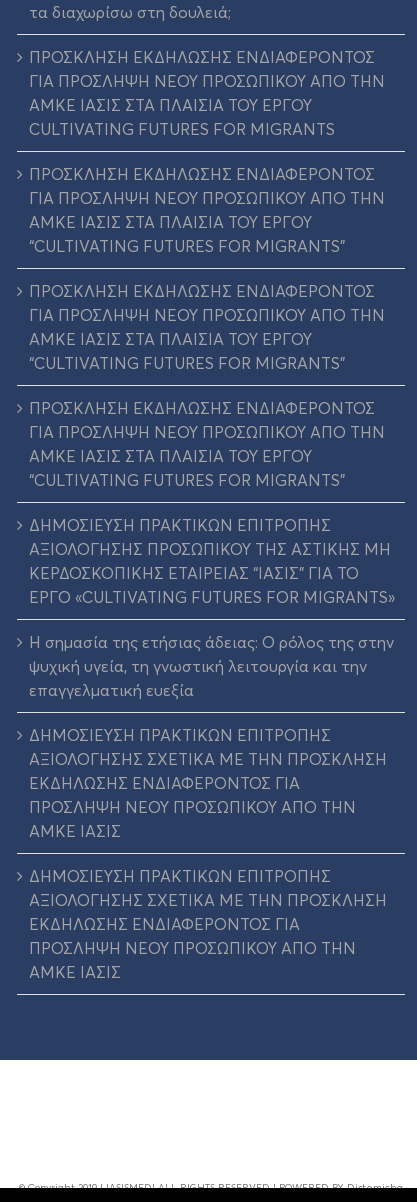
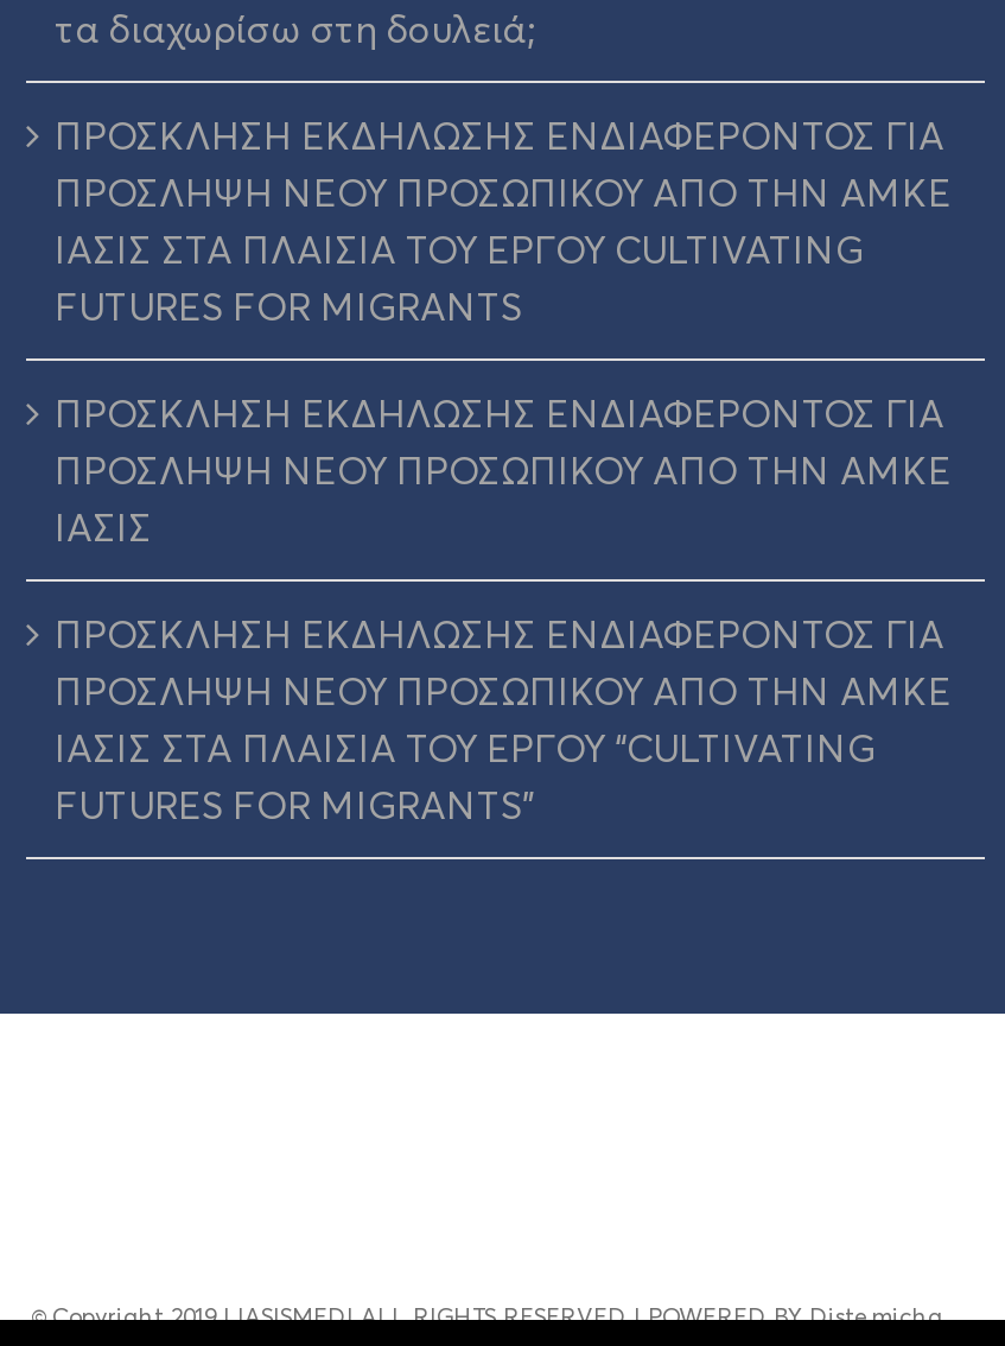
- ΠΡΟΣΚΛΗΣΗ ΕΚΔΗΛΩΣΗΣ ΕΝΔΙΑΦΕΡΟΝΤΟΣ
- ΓΙΑ ΠΡΟΣΛΗΨΗ ΝΕΟΥ ΠΡΟΣΩΠΙΚΟΥ ΑΠΟ ΤΗΝ
- ΑΜΚΕ ΙΑΣΙΣ ΣΤΑ ΠΛΑΙΣΙΑ ΤΟΥ ΕΡΓΟΥ
- CULTIVATING FUTURES FOR MIGRANTS
- ΠΡΟΣΚΛΗΣΗ ΕΚΔΗΛΩΣΗΣ ΕΝΔΙΑΦΕΡΟΝΤΟΣ
- ΓΙΑ ΠΡΟΣΛΗΨΗ ΝΕΟΥ ΠΡΟΣΩΠΙΚΟΥ ΑΠΟ ΤΗΝ
- ΑΜΚΕ ΙΑΣΙΣ ΣΤΑ ΠΛΑΙΣΙΑ ΤΟΥ ΕΡΓΟΥ
- “CULTIVATING FUTURES FOR MIGRANTS”
- ΠΡΟΣΚΛΗΣΗ ΕΚΔΗΛΩΣΗΣ ΕΝΔΙΑΦΕΡΟΝΤΟΣ
- ΓΙΑ ΠΡΟΣΛΗΨΗ ΝΕΟΥ ΠΡΟΣΩΠΙΚΟΥ ΑΠΟ ΤΗΝ
- ΑΜΚΕ ΙΑΣΙΣ ΣΤΑ ΠΛΑΙΣΙΑ ΤΟΥ ΕΡΓΟΥ
- “CULTIVATING FUTURES FOR MIGRANTS”
- ΠΡΟΣΚΛΗΣΗ ΕΚΔΗΛΩΣΗΣ ΕΝΔΙΑΦΕΡΟΝΤΟΣ
- ΓΙΑ ΠΡΟΣΛΗΨΗ ΝΕΟΥ ΠΡΟΣΩΠΙΚΟΥ ΑΠΟ ΤΗΝ
- ΑΜΚΕ ΙΑΣΙΣ ΣΤΑ ΠΛΑΙΣΙΑ ΤΟΥ ΕΡΓΟΥ
- “CULTIVATING FUTURES FOR MIGRANTS”
- ΔΗΜΟΣΙΕΥΣΗ ΠΡΑΚΤΙΚΩΝ ΕΠΙΤΡΟΠΗΣ
- ΑΞΙΟΛΟΓΗΣΗΣ ΠΡΟΣΩΠΙΚΟΥ ΤΗΣ ΑΣΤΙΚΗΣ ΜΗ
- ΚΕΡΔΟΣΚΟΠΙΚΗΣ ΕΤΑΙΡΕΙΑΣ “ΙΑΣΙΣ” ΓΙΑ ΤΟ
- ΕΡΓΟ «CULTIVATING FUTURES FOR MIGRANTS»
- Η σημασία της ετήσιας άδειας: Ο ρόλος της στην
- ψυχική υγεία, τη γνωστική λειτουργία και την
- επαγγελματική ευεξία
- ΔΗΜΟΣΙΕΥΣΗ ΠΡΑΚΤΙΚΩΝ ΕΠΙΤΡΟΠΗΣ
- ΑΞΙΟΛΟΓΗΣΗΣ ΣΧΕΤΙΚΑ ΜΕ ΤΗΝ ΠΡΟΣΚΛΗΣΗ
- ΕΚΔΗΛΩΣΗΣ ΕΝΔΙΑΦΕΡΟΝΤΟΣ ΓΙΑ
- ΠΡΟΣΛΗΨΗ ΝΕΟΥ ΠΡΟΣΩΠΙΚΟΥ ΑΠΟ ΤΗΝ
- ΑΜΚΕ ΙΑΣΙΣ
- ΔΗΜΟΣΙΕΥΣΗ ΠΡΑΚΤΙΚΩΝ ΕΠΙΤΡΟΠΗΣ
- ΑΞΙΟΛΟΓΗΣΗΣ ΣΧΕΤΙΚΑ ΜΕ ΤΗΝ ΠΡΟΣΚΛΗΣΗ
- ΕΚΔΗΛΩΣΗΣ ΕΝΔΙΑΦΕΡΟΝΤΟΣ ΓΙΑ
- ΠΡΟΣΛΗΨΗ ΝΕΟΥ ΠΡΟΣΩΠΙΚΟΥ ΑΠΟ ΤΗΝ
- ΑΜΚΕ ΙΑΣΙΣ
+ ΠΡΟΣΚΛΗΣΗ ΕΚΔΗΛΩΣΗΣ ΕΝΔΙΑΦΕΡΟΝΤΟΣ ΓΙΑ
+ ΠΡΟΣΛΗΨΗ ΝΕΟΥ ΠΡΟΣΩΠΙΚΟΥ ΑΠΟ ΤΗΝ ΑΜΚΕ
+ ΙΑΣΙΣ ΣΤΑ ΠΛΑΙΣΙΑ ΤΟΥ ΕΡΓΟΥ CULTIVATING
+ FUTURES FOR MIGRANTS
+ ΠΡΟΣΚΛΗΣΗ ΕΚΔΗΛΩΣΗΣ ΕΝΔΙΑΦΕΡΟΝΤΟΣ ΓΙΑ
+ ΠΡΟΣΛΗΨΗ ΝΕΟΥ ΠΡΟΣΩΠΙΚΟΥ ΑΠΟ ΤΗΝ ΑΜΚΕ
+ ΙΑΣΙΣ
+ ΠΡΟΣΚΛΗΣΗ ΕΚΔΗΛΩΣΗΣ ΕΝΔΙΑΦΕΡΟΝΤΟΣ ΓΙΑ
+ ΠΡΟΣΛΗΨΗ ΝΕΟΥ ΠΡΟΣΩΠΙΚΟΥ ΑΠΟ ΤΗΝ ΑΜΚΕ
+ ΙΑΣΙΣ ΣΤΑ ΠΛΑΙΣΙΑ ΤΟΥ ΕΡΓΟΥ “CULTIVATING
+ FUTURES FOR MIGRANTS”
